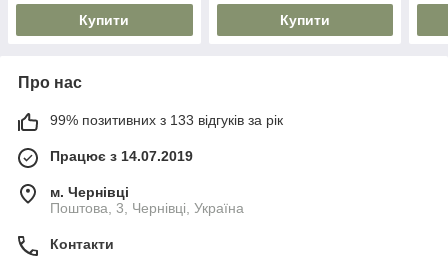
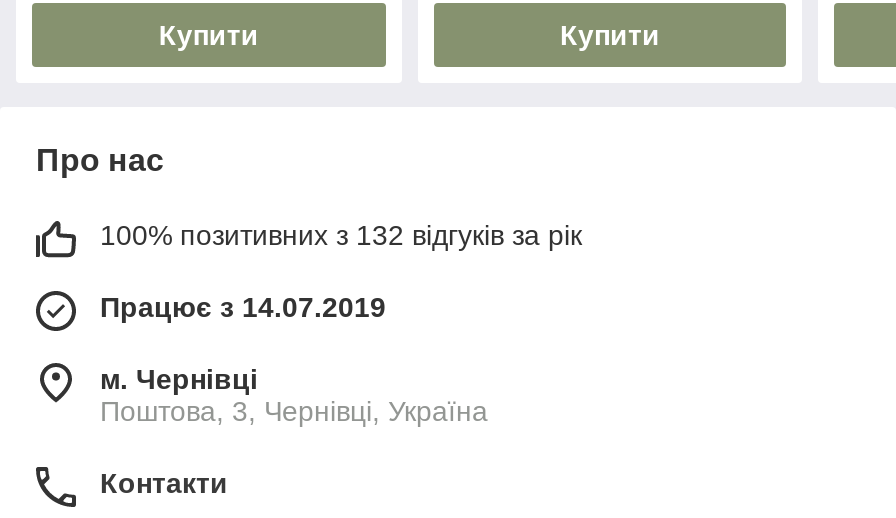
- 99% позитивних з 133 відгуків за рік
+ 100% позитивних з 132 відгуків за рік
